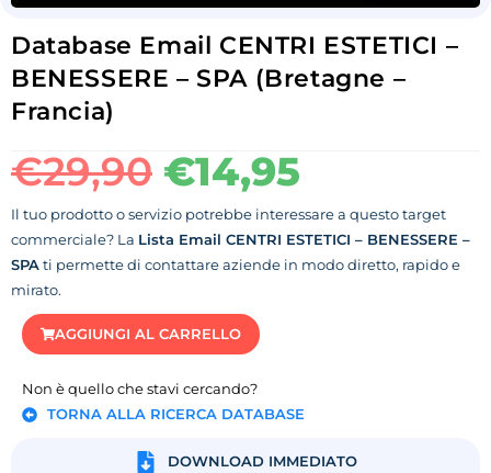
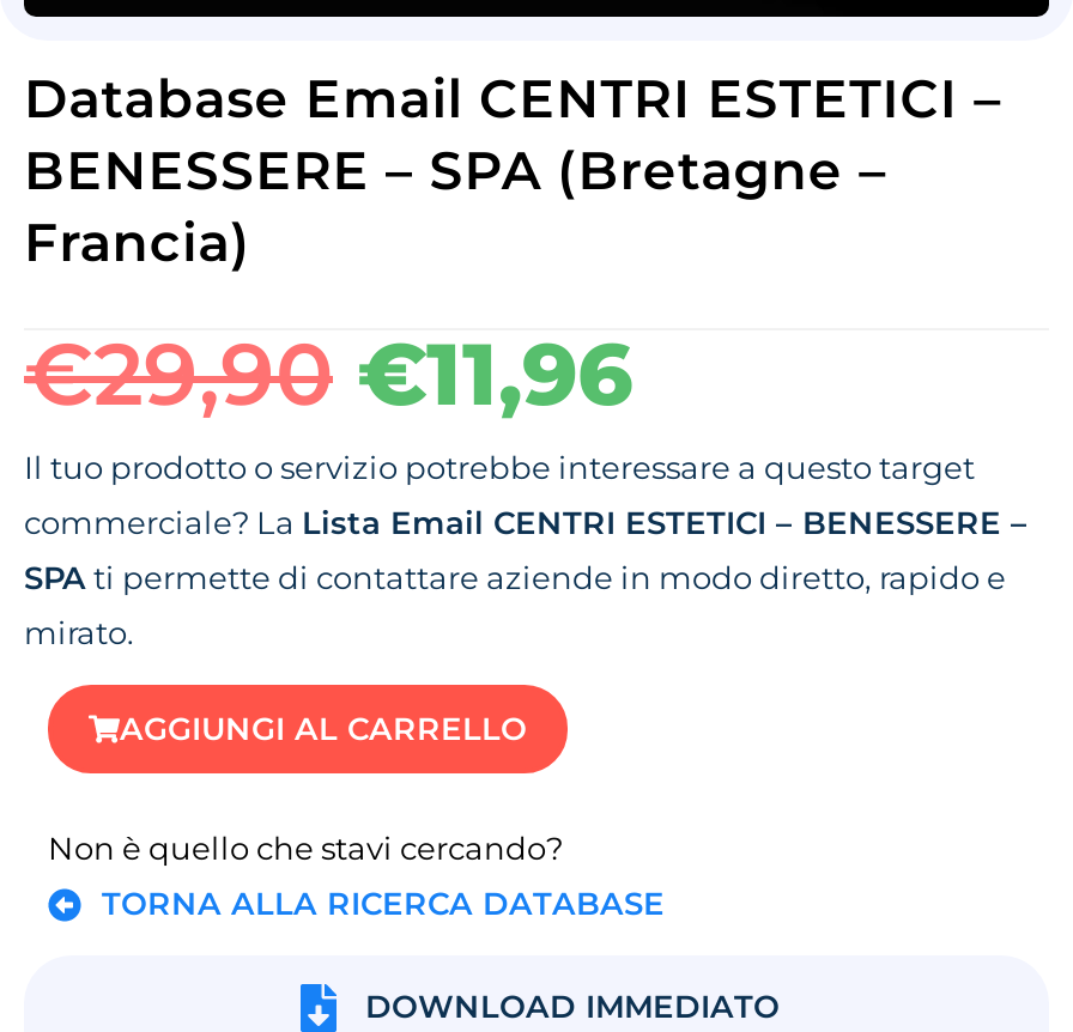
- €29,90 €14,95
+ €29,90 €11,96
